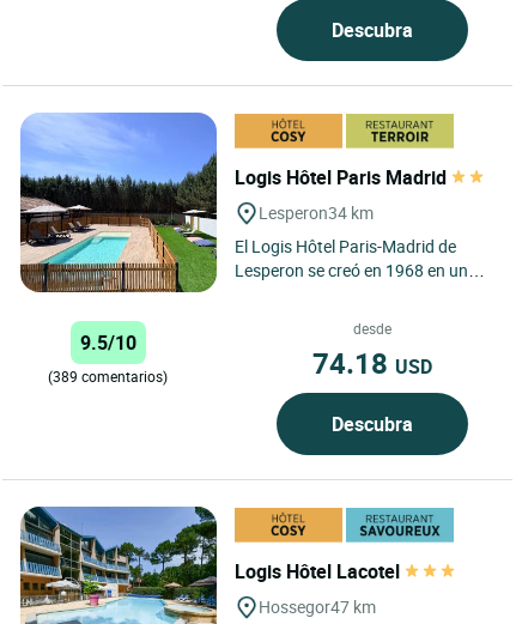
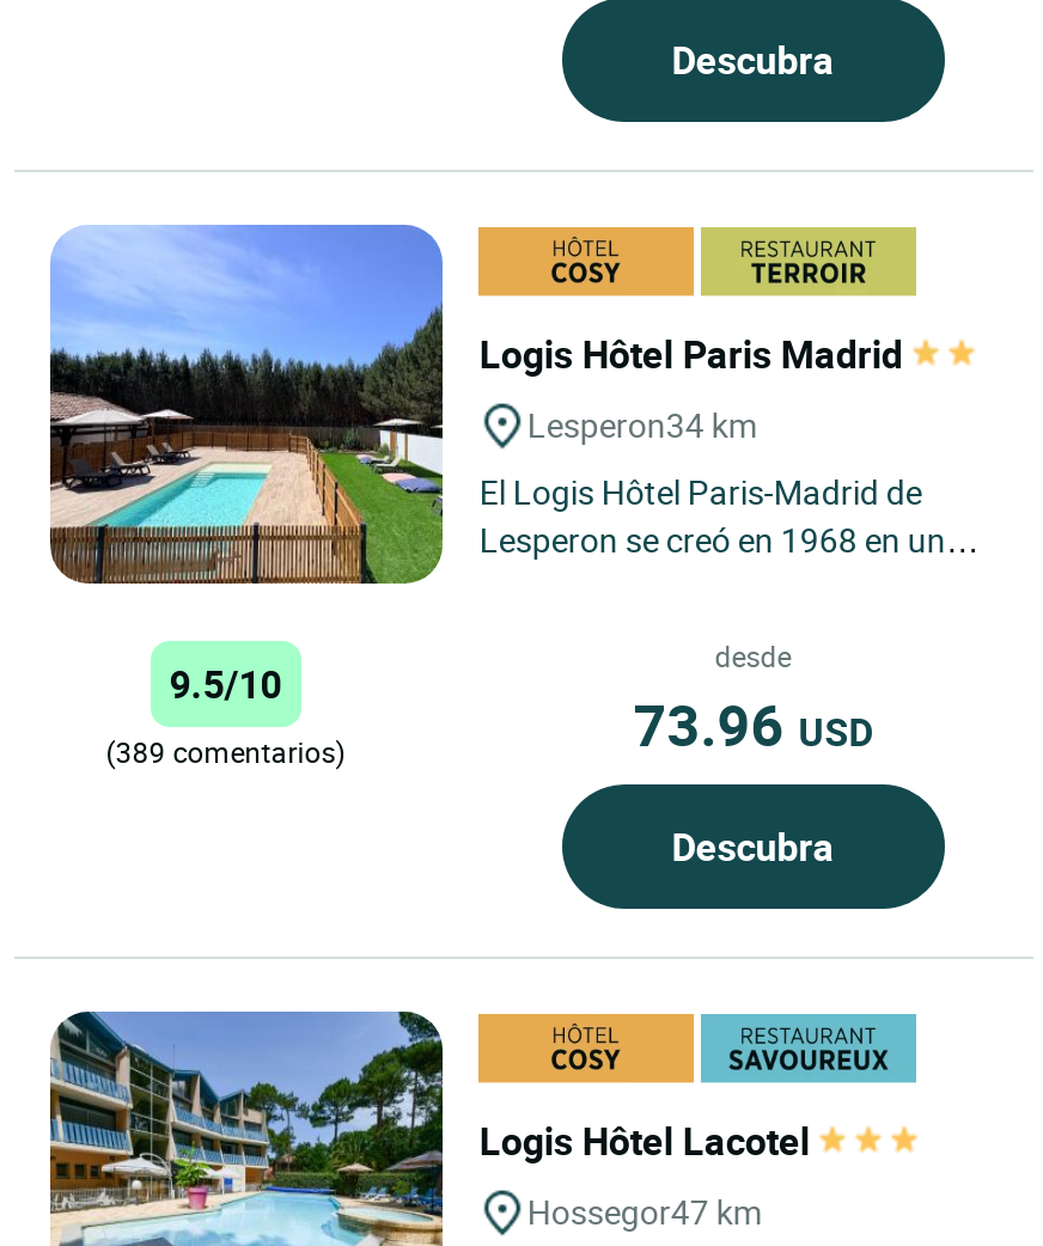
- 74.18 USD
+ 73.96 USD
